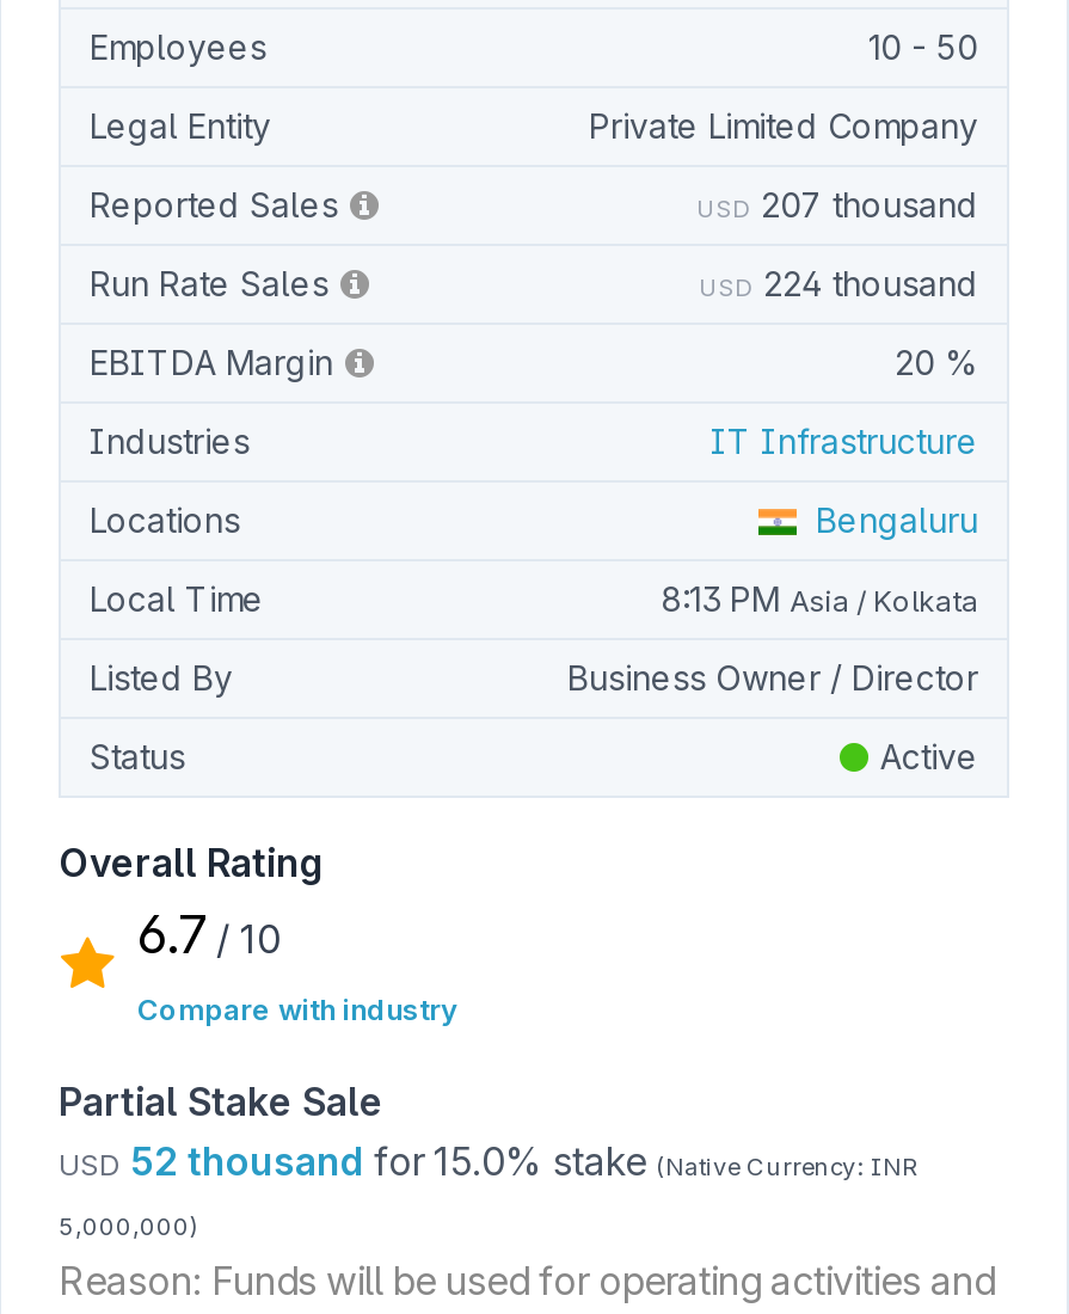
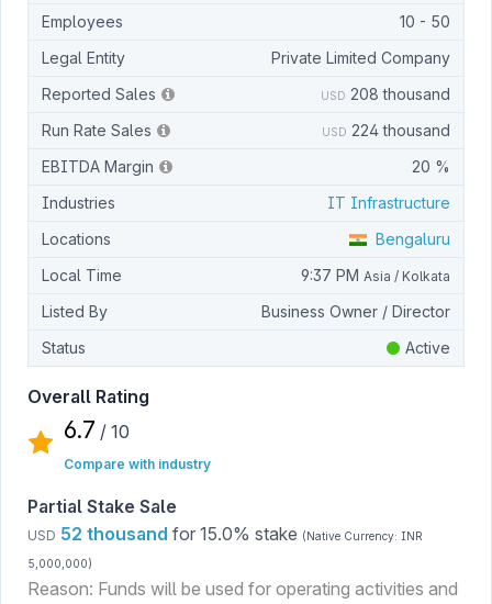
- USD 207 thousand
+ USD 208 thousand

- 8:13 PM Asia / Kolkata
+ 9:37 PM Asia / Kolkata
